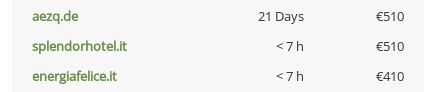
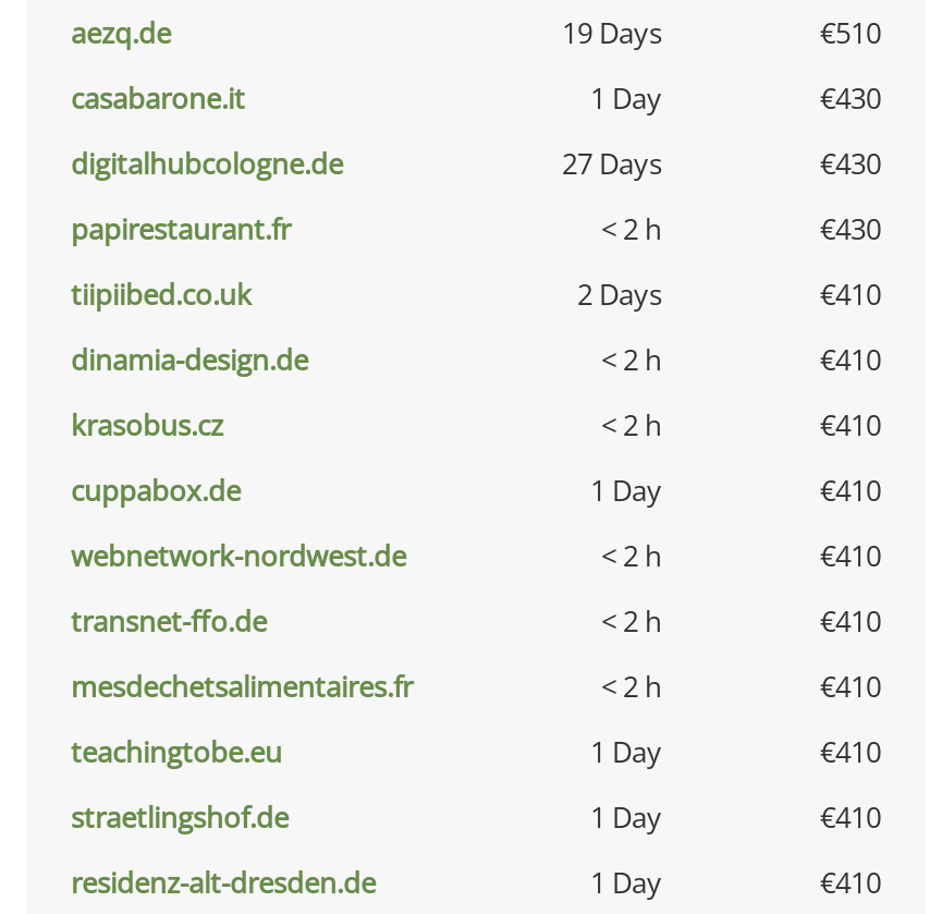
- 21 Days
+ 19 Days

- splendorhotel.it
- < 7 h
- €510
- energiafelice.it
- < 7 h
+ casabarone.it
+ 1 Day
+ €430
+ digitalhubcologne.de
+ 27 Days
+ €430
+ papirestaurant.fr
+ < 2 h
+ €430
+ tiipiibed.co.uk
+ 2 Days
+ €410
+ dinamia-design.de
+ < 2 h
+ €410
+ krasobus.cz
+ < 2 h
+ €410
+ cuppabox.de
+ 1 Day
+ €410
+ webnetwork-nordwest.de
+ < 2 h
+ €410
+ transnet-ffo.de
+ < 2 h
+ €410
+ mesdechetsalimentaires.fr
+ < 2 h
+ €410
+ teachingtobe.eu
+ 1 Day
+ €410
+ straetlingshof.de
+ 1 Day
+ €410
+ residenz-alt-dresden.de
+ 1 Day
